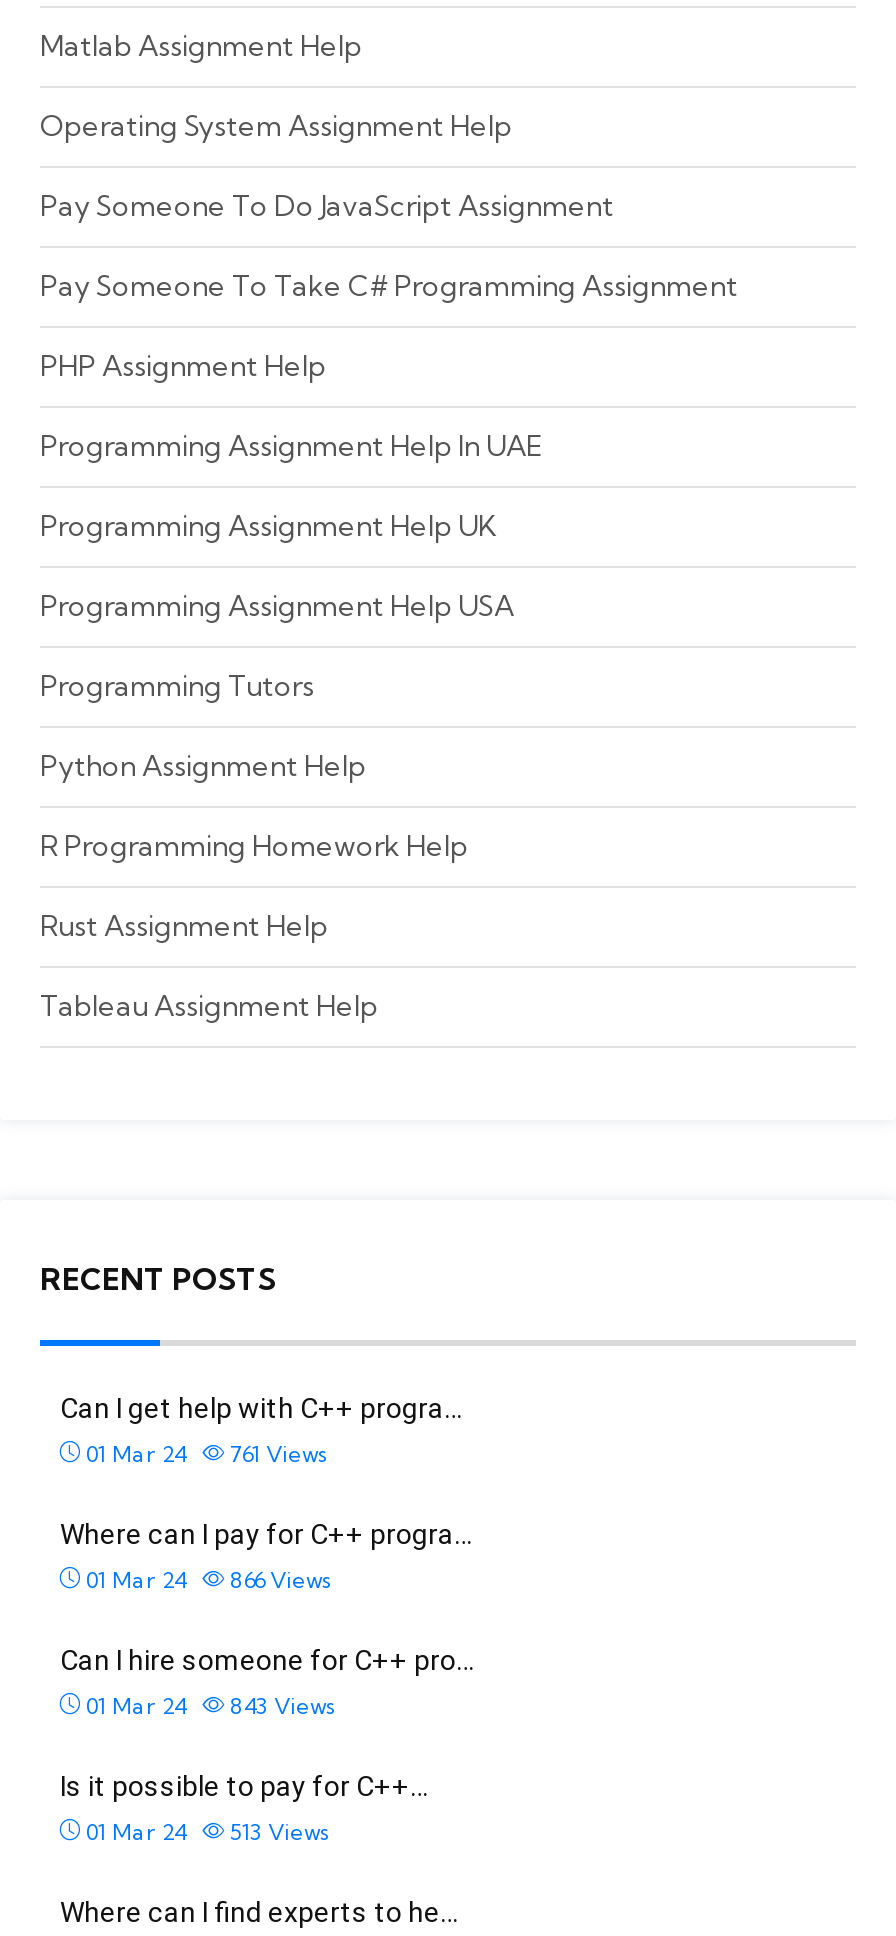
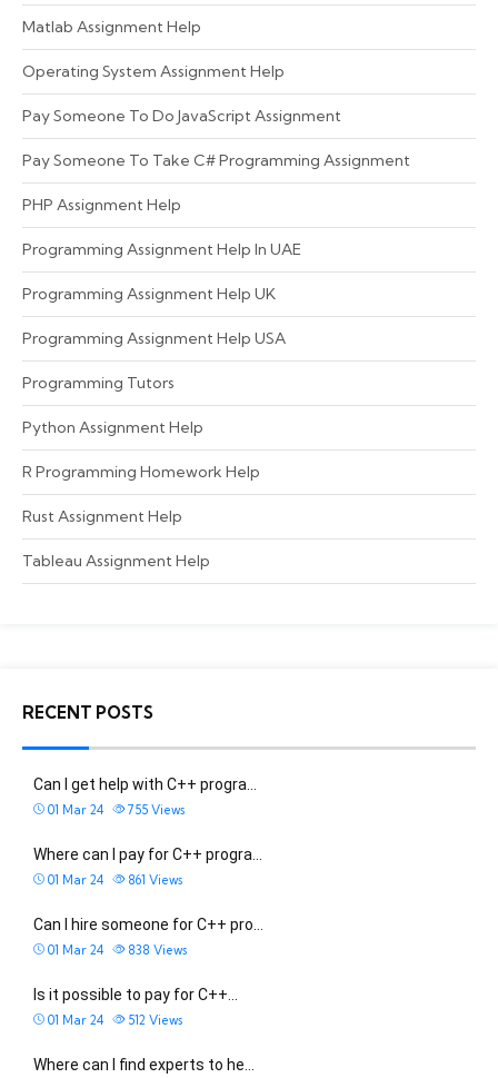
- 01 Mar 24 761 Views
+ 01 Mar 24 755 Views

- 01 Mar 24 866 Views
+ 01 Mar 24 861 Views

- 01 Mar 24 843 Views
+ 01 Mar 24 838 Views

- 01 Mar 24 513 Views
+ 01 Mar 24 512 Views
